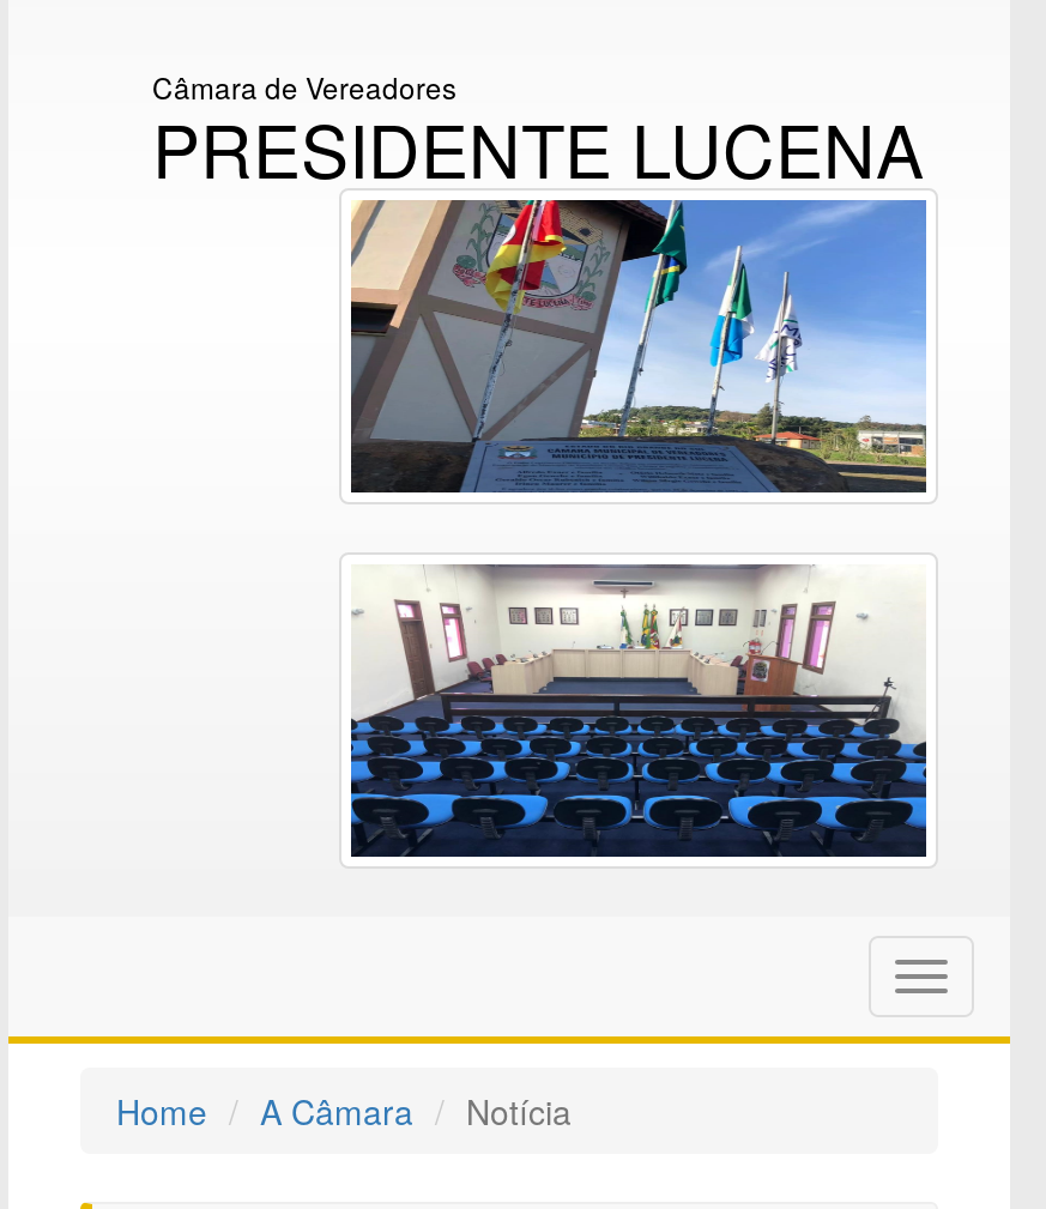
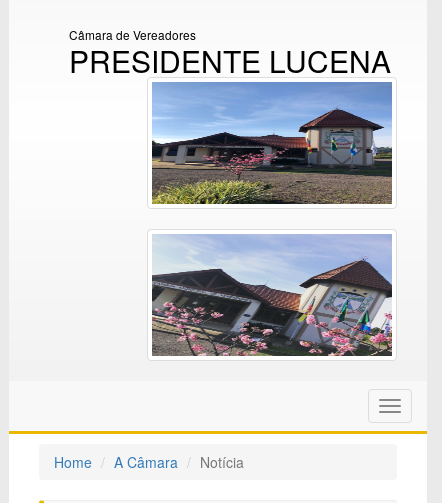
- [image]
+ [image]

- [image]
+ [image]
